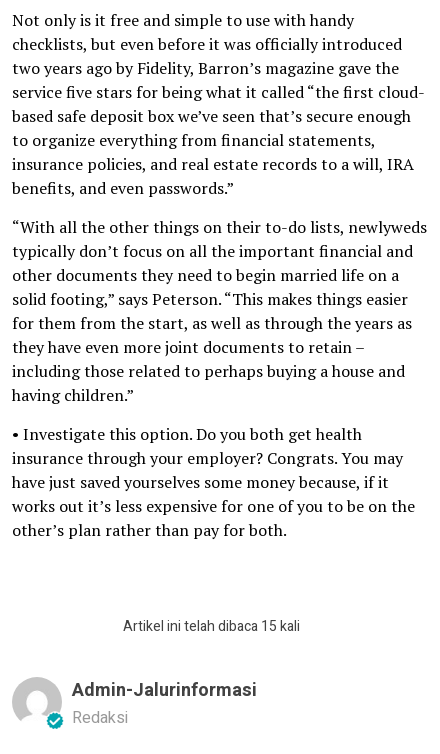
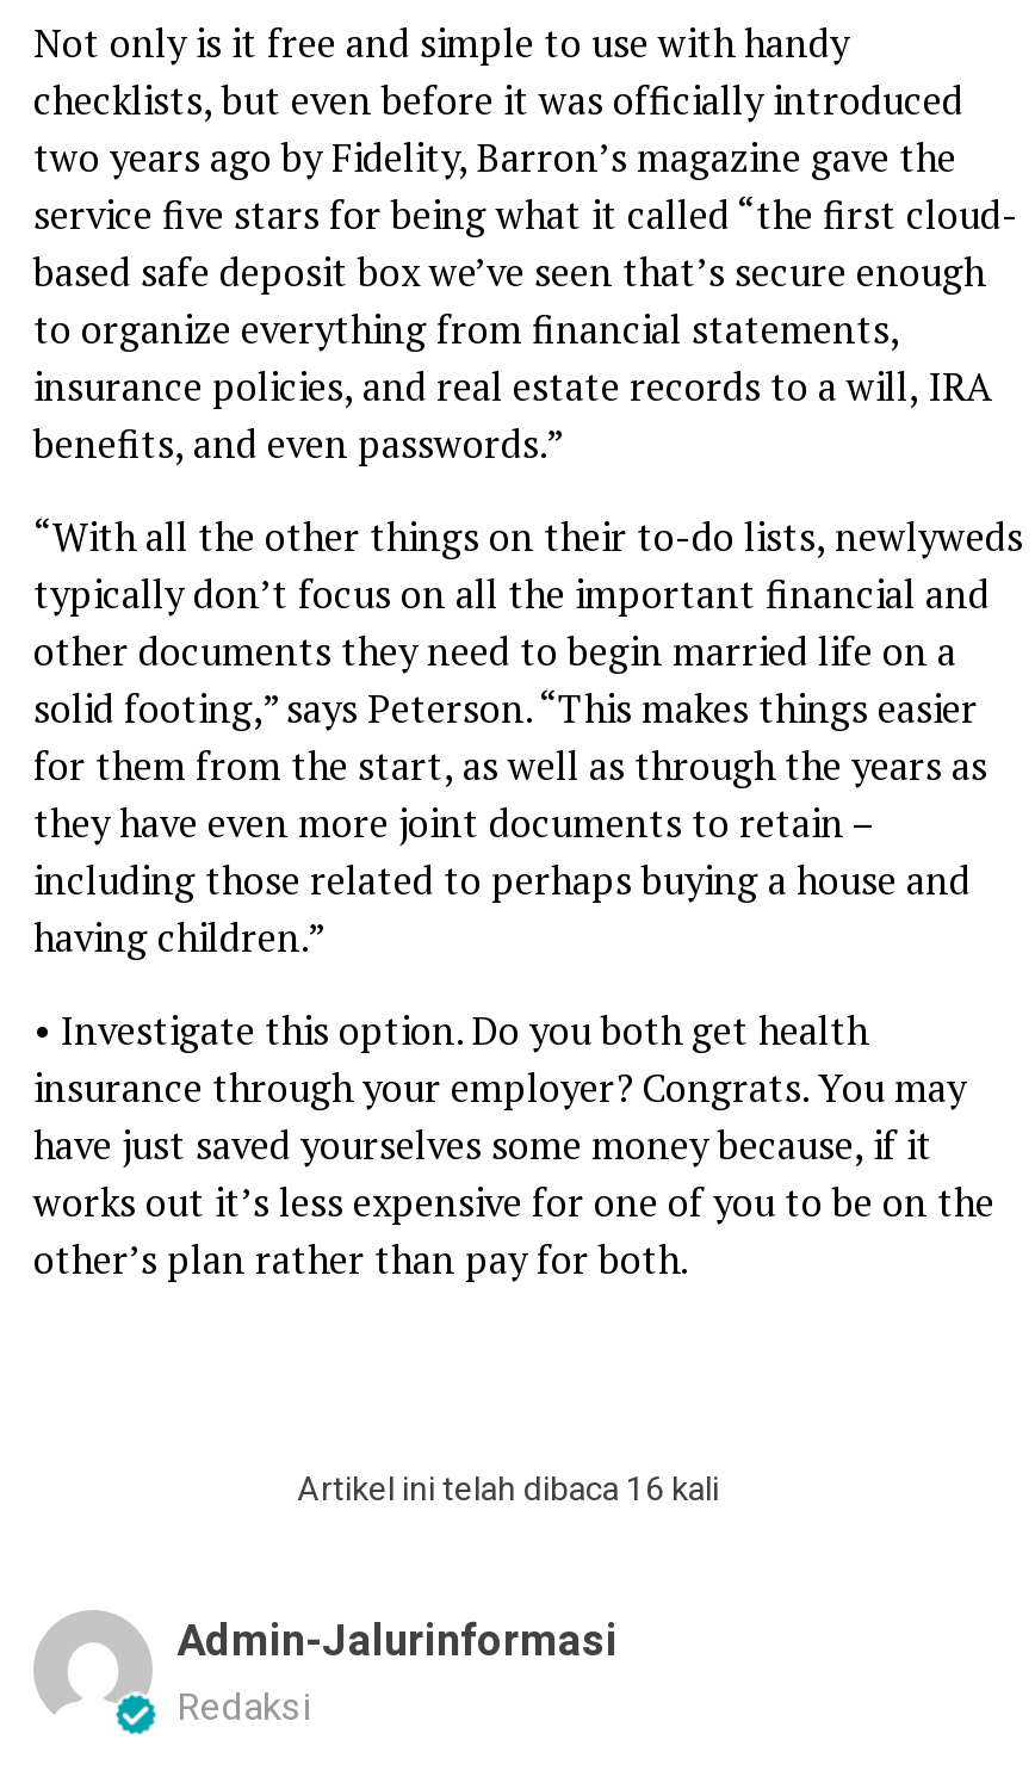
- Artikel ini telah dibaca 15 kali
+ Artikel ini telah dibaca 16 kali
